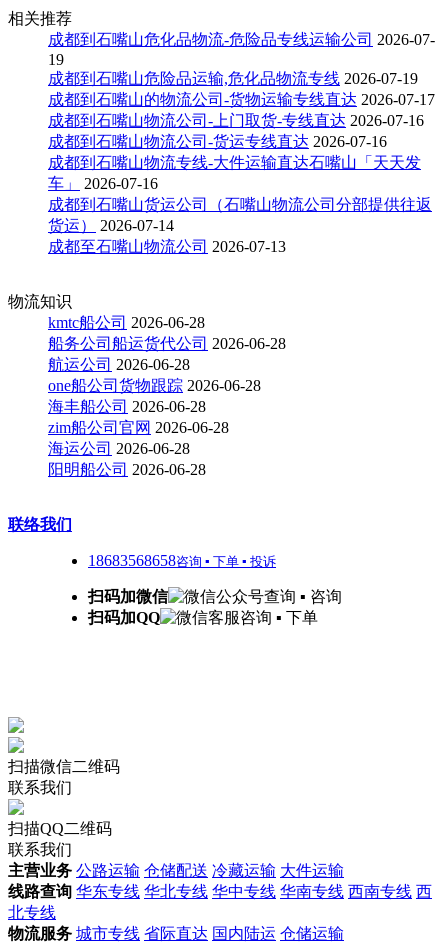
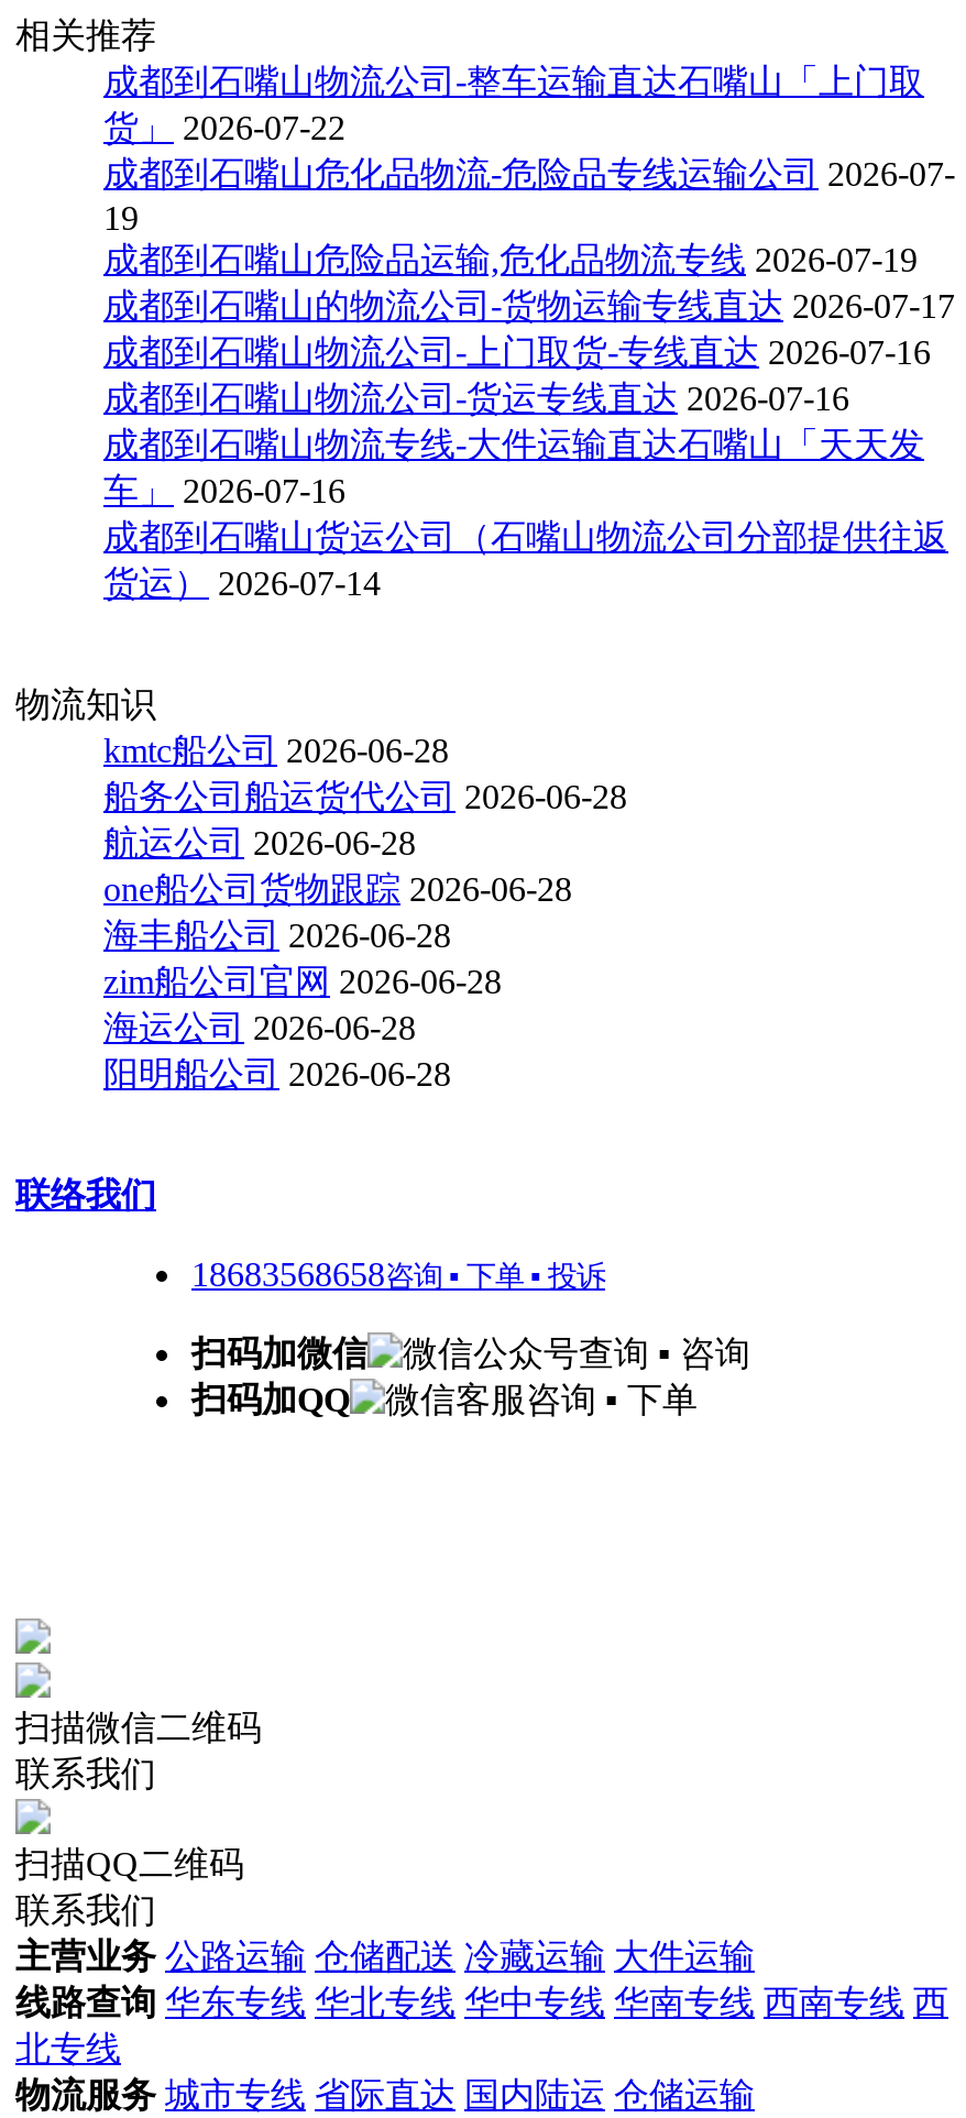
+ 成都到石嘴山物流公司-整车运输直达石嘴山「上门取
+ 货」 2026-07-22

moved down: 成都到石嘴山危化品物流-危险品专线运输公司 2026-07- | 19 | 成都到石嘴山危险品运输,危化品物流专线 2026-07-19 | ... | 成都到石嘴山货运公司（石嘴山物流公司分部提供往返 | 货运） 2026-07-14

- 成都至石嘴山物流公司 2026-07-13
